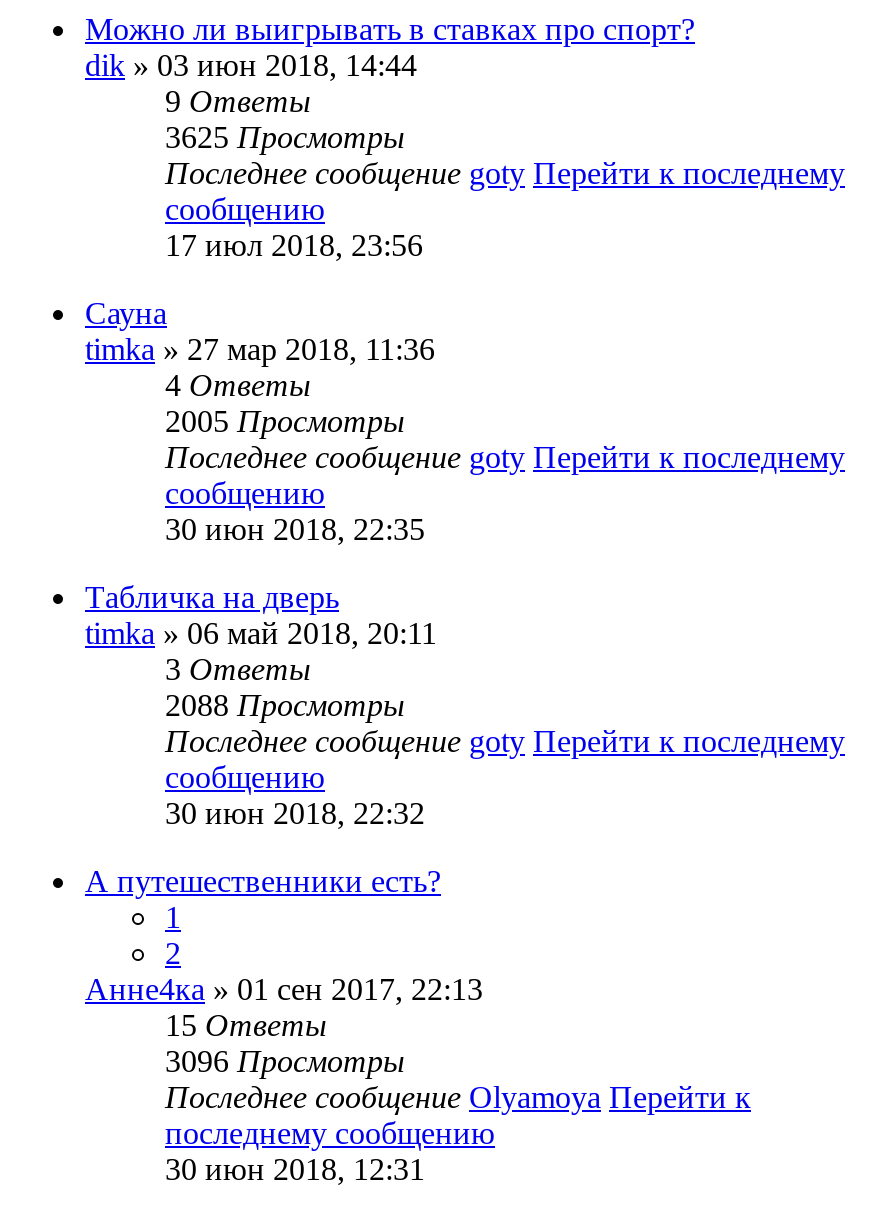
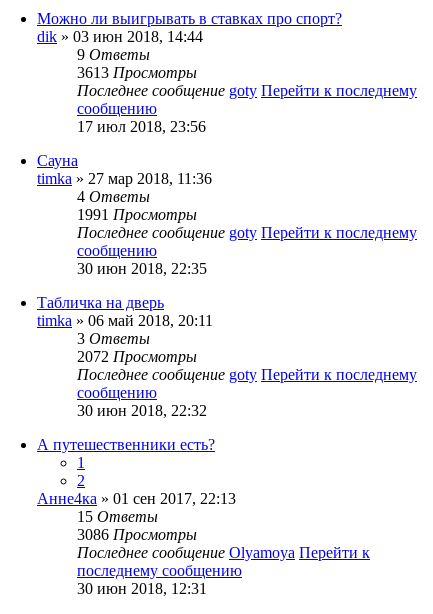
- 3625 Просмотры
+ 3613 Просмотры

- 2005 Просмотры
+ 1991 Просмотры

- 2088 Просмотры
+ 2072 Просмотры

- 3096 Просмотры
+ 3086 Просмотры
